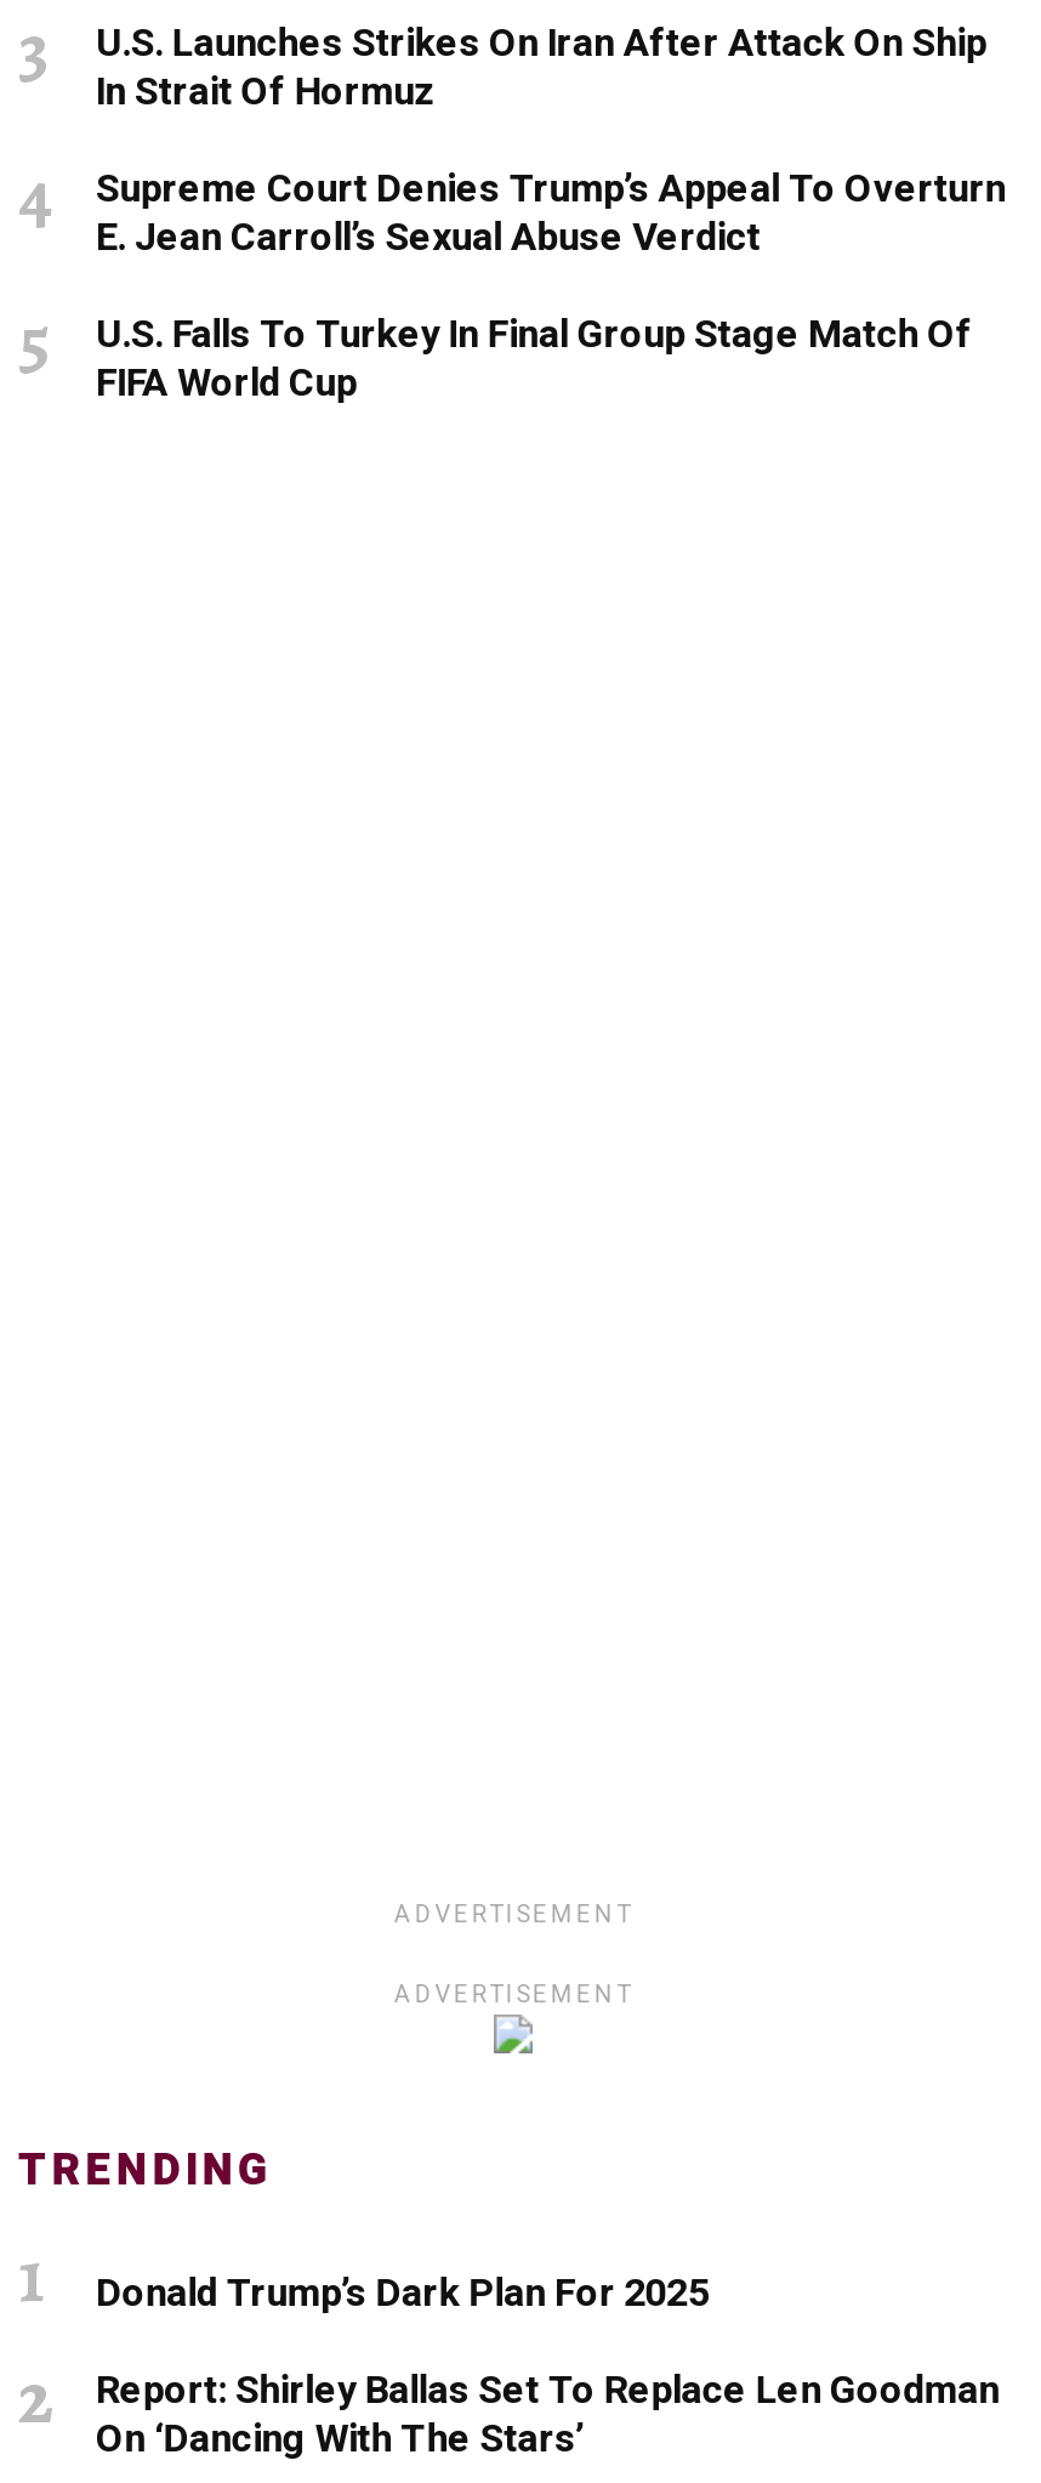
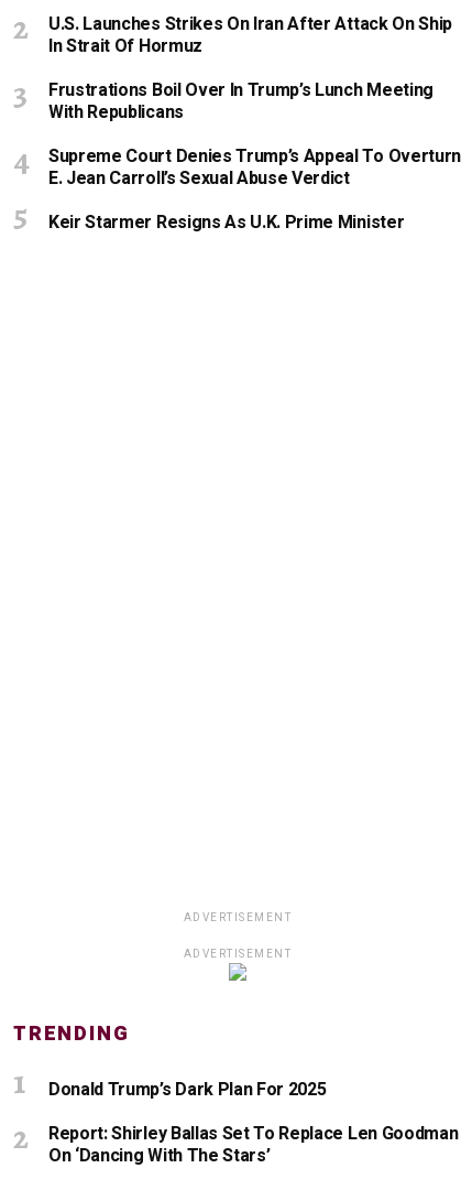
+ Frustrations Boil Over In Trump’s Lunch Meeting
+ With Republicans

moved down: Supreme Court Denies Trump’s Appeal To Overturn | E. Jean Carroll’s Sexual Abuse Verdict

- U.S. Falls To Turkey In Final Group Stage Match Of
- FIFA World Cup
+ Keir Starmer Resigns As U.K. Prime Minister
